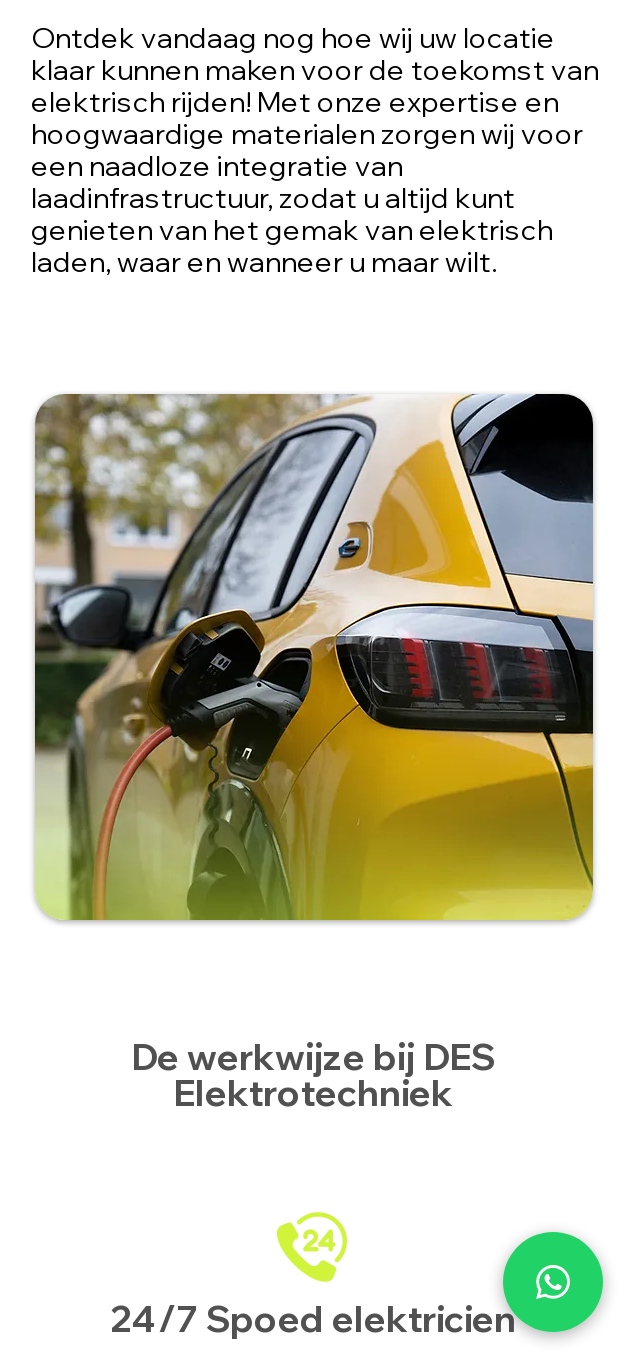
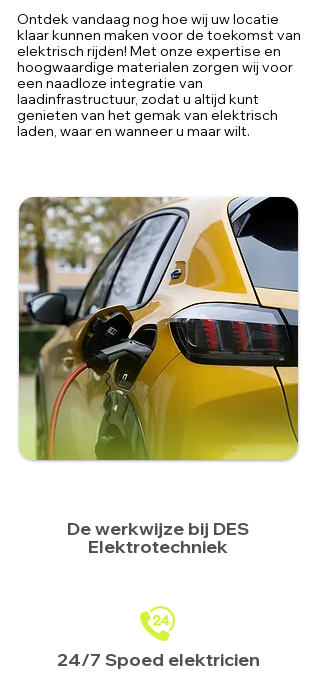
- [image]
